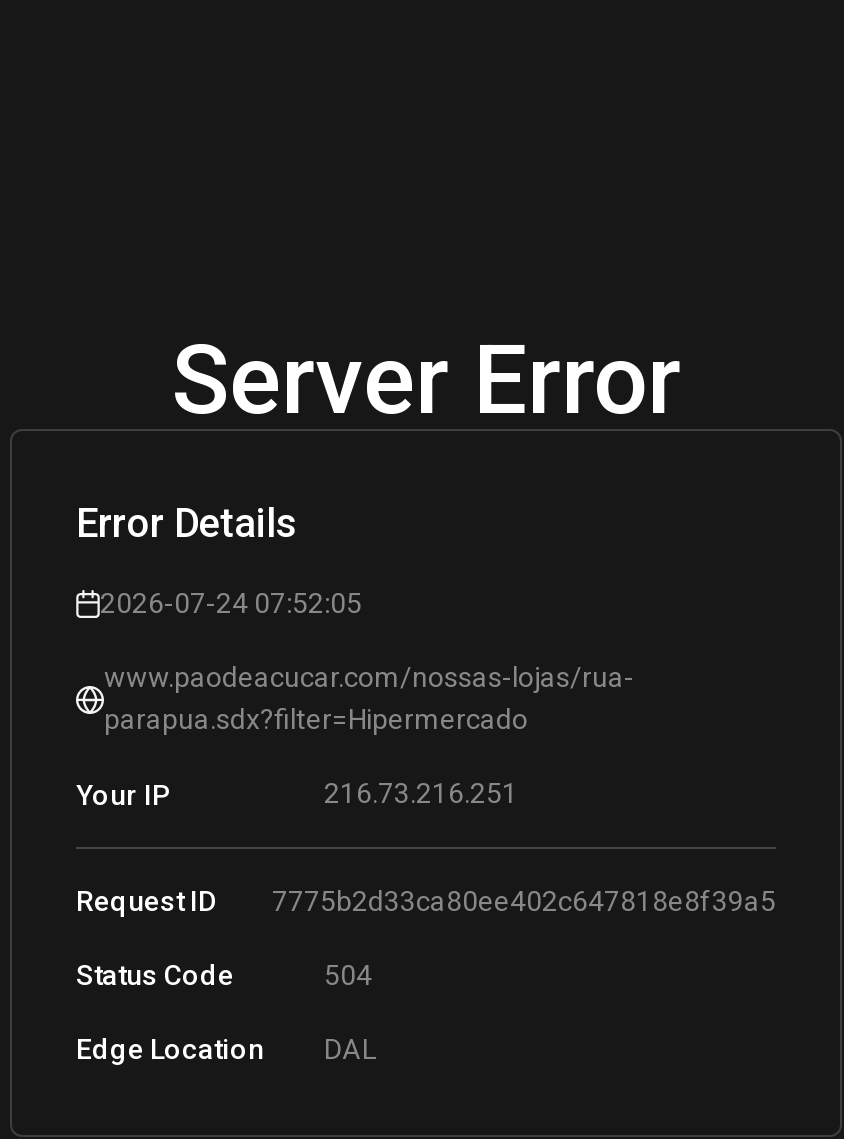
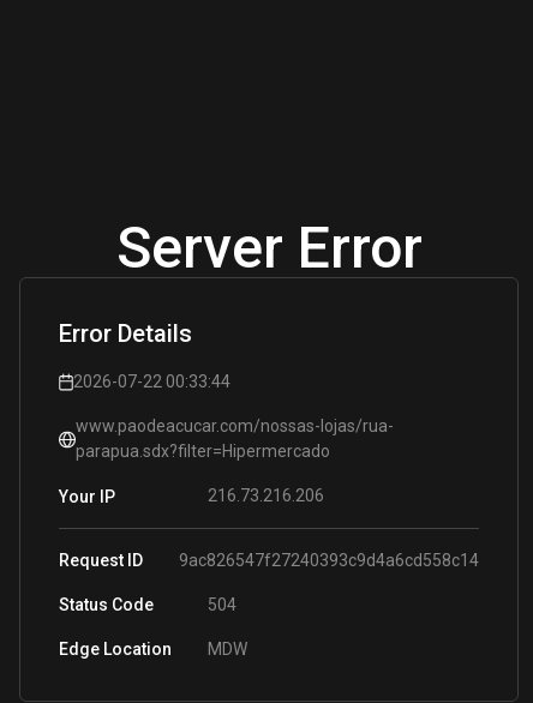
- 2026-07-24 07:52:05
+ 2026-07-22 00:33:44

- 216.73.216.251
+ 216.73.216.206

- Request ID 7775b2d33ca80ee402c647818e8f39a5
+ Request ID 9ac826547f27240393c9d4a6cd558c14

- DAL
+ MDW
